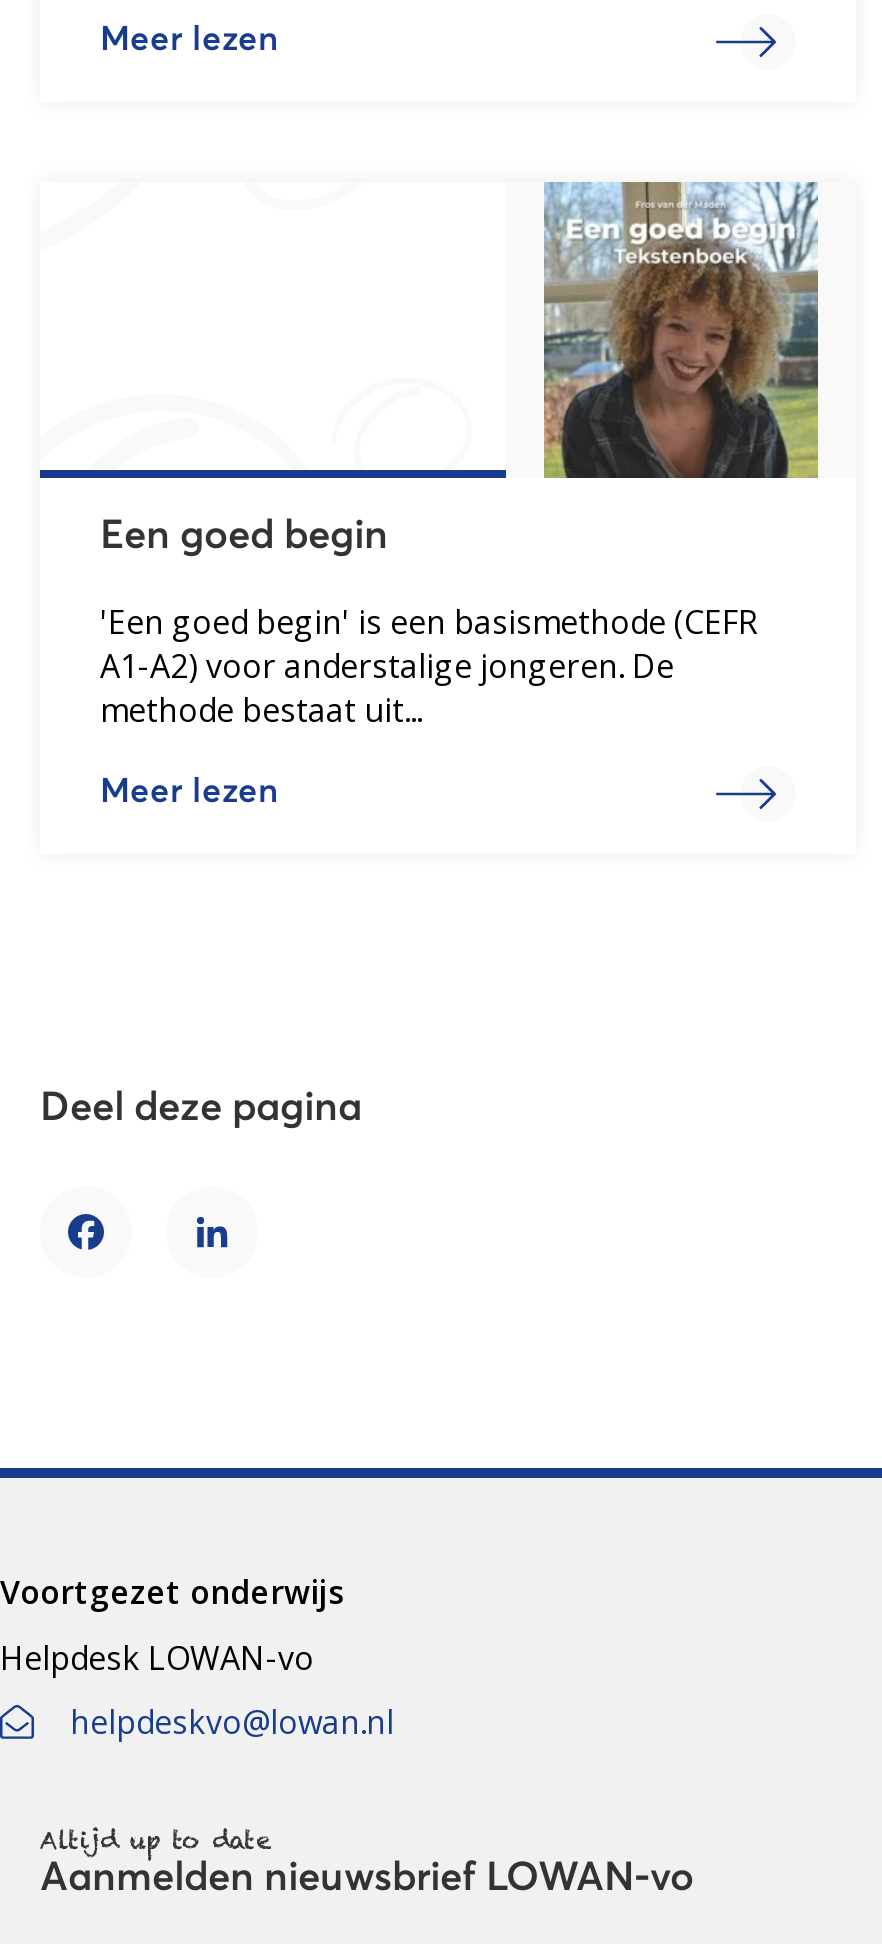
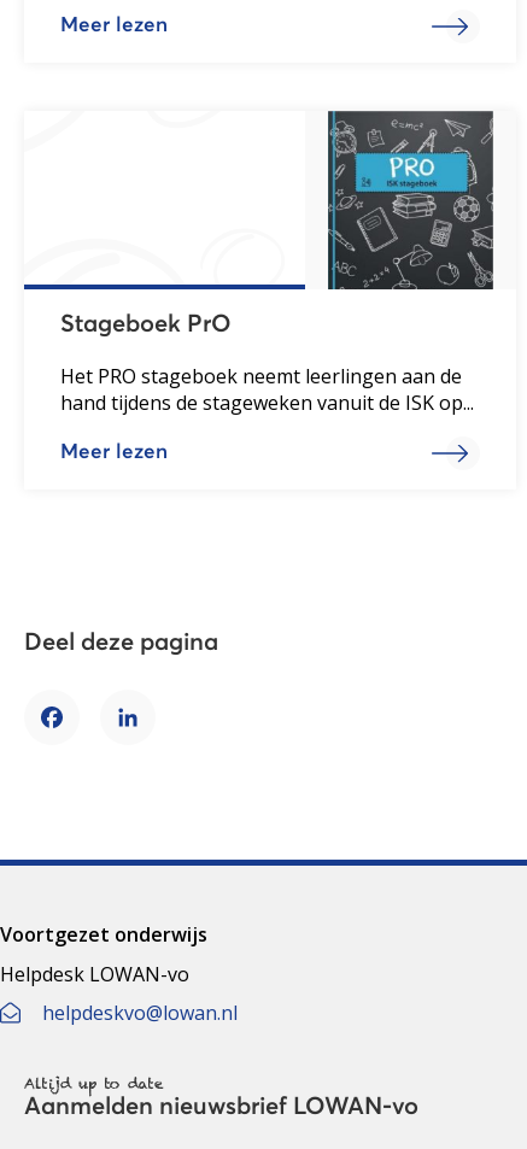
- [image]
+ [image]

- Een goed begin
+ Stageboek PrO

- 'Een goed begin' is een basismethode (CEFR
- A1-A2) voor anderstalige jongeren. De
- methode bestaat uit...
+ Het PRO stageboek neemt leerlingen aan de
+ hand tijdens de stageweken vanuit de ISK op...
